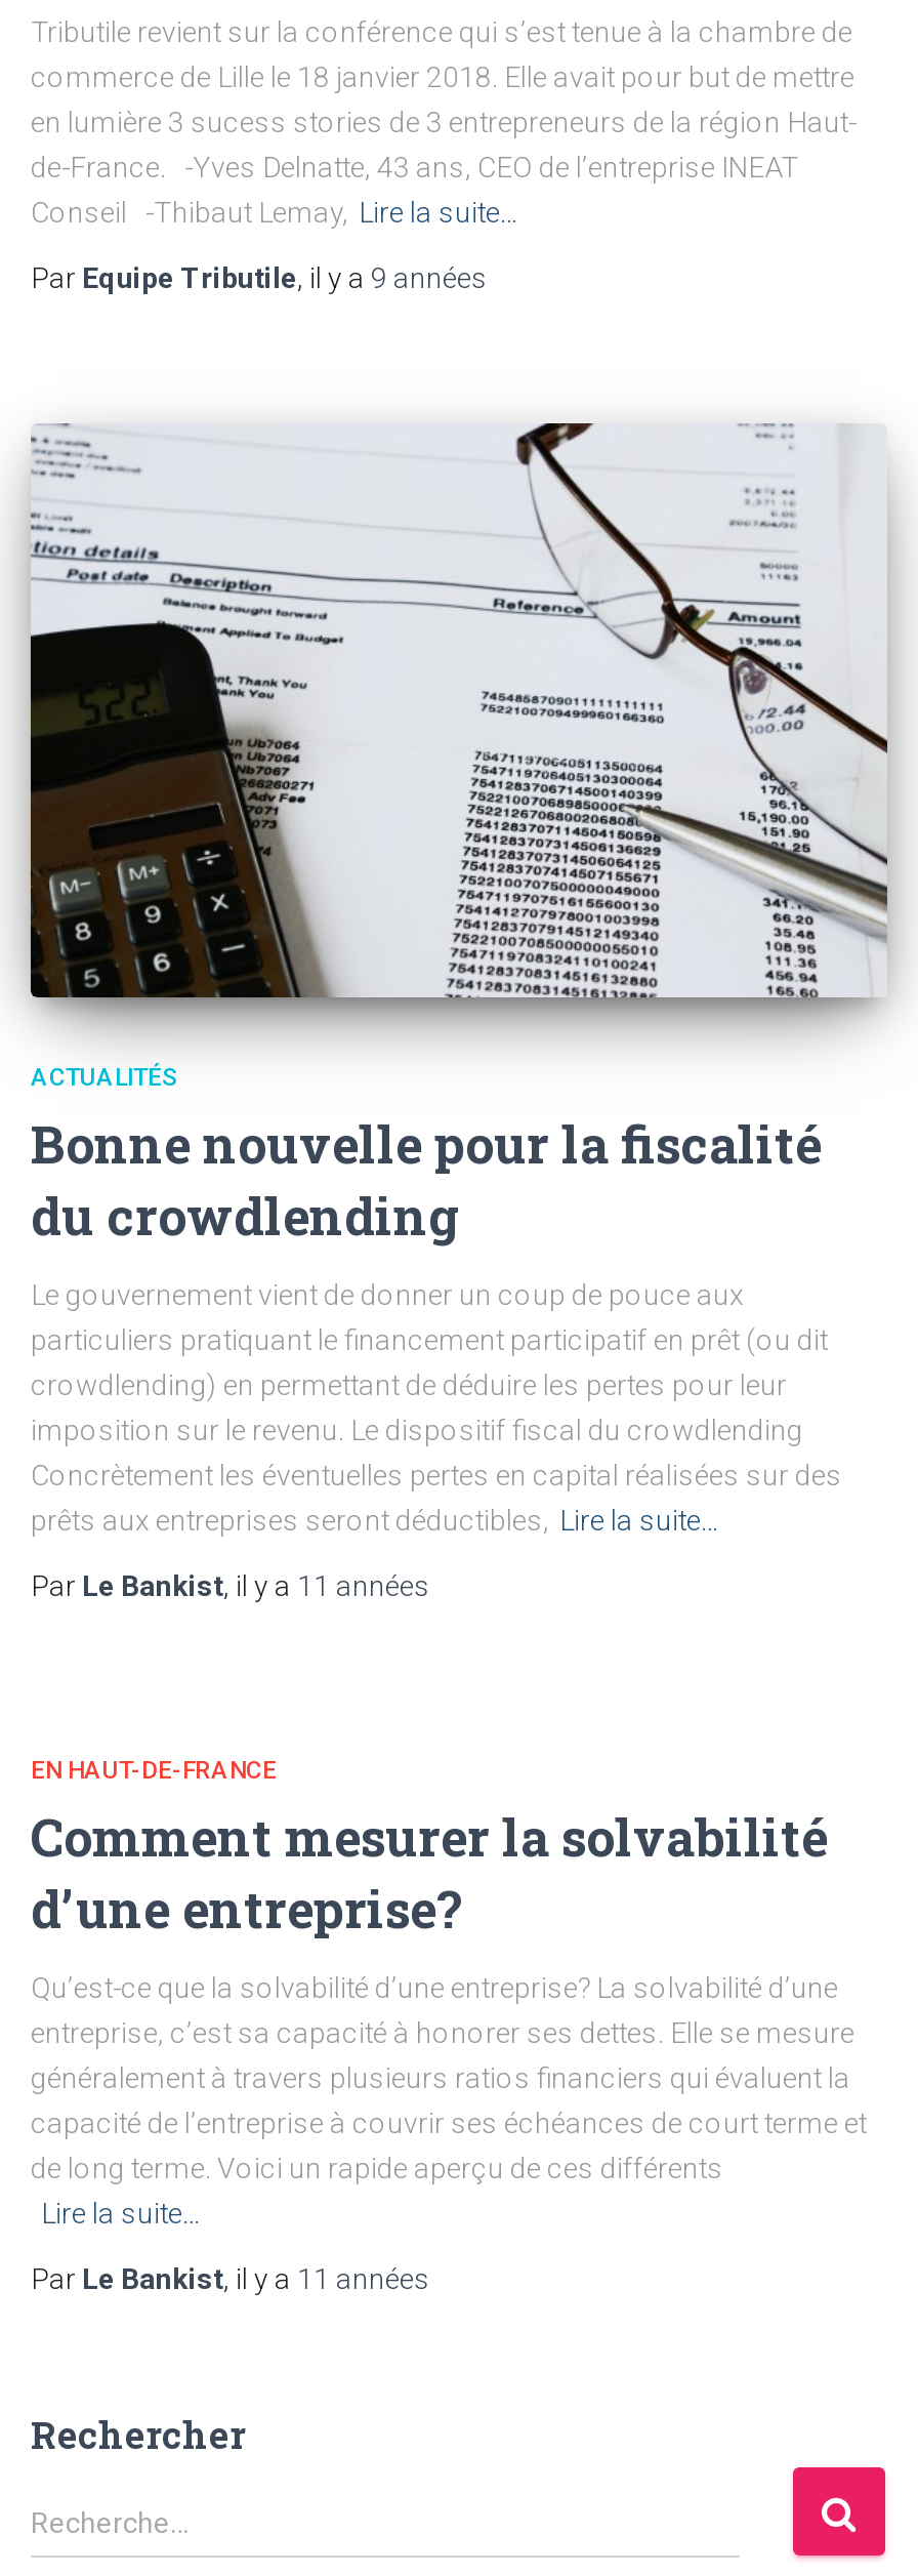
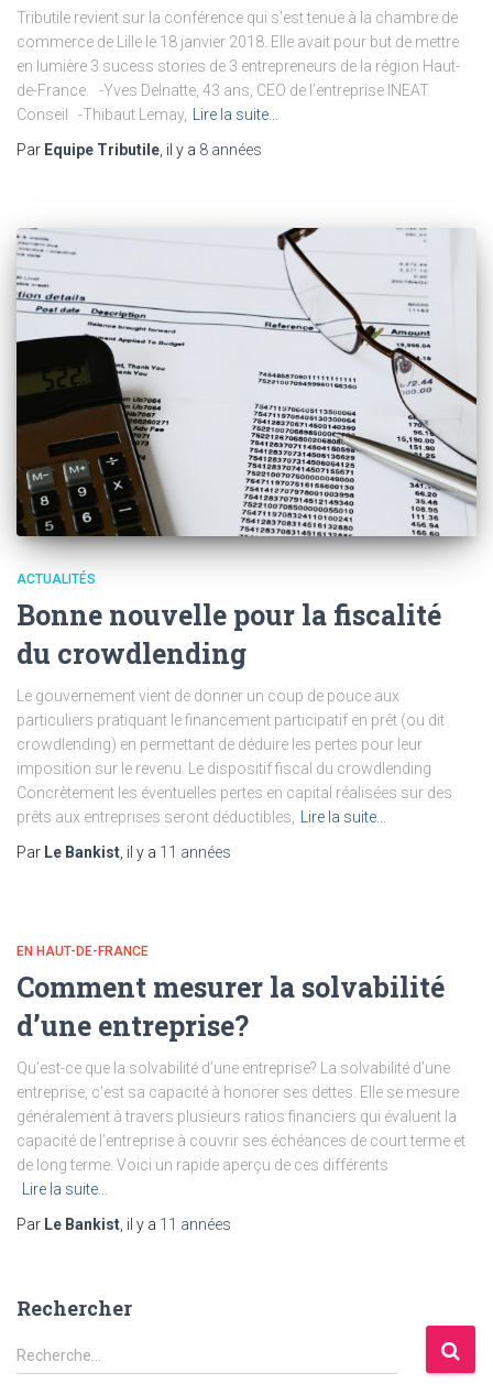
- Par Equipe Tributile, il y a 9 années
+ Par Equipe Tributile, il y a 8 années
